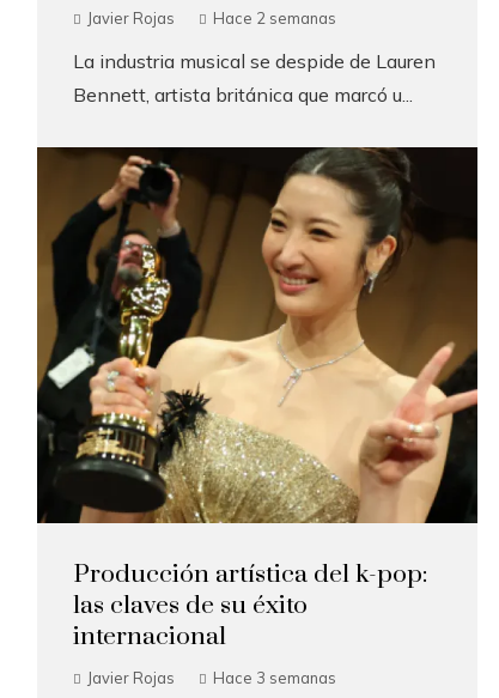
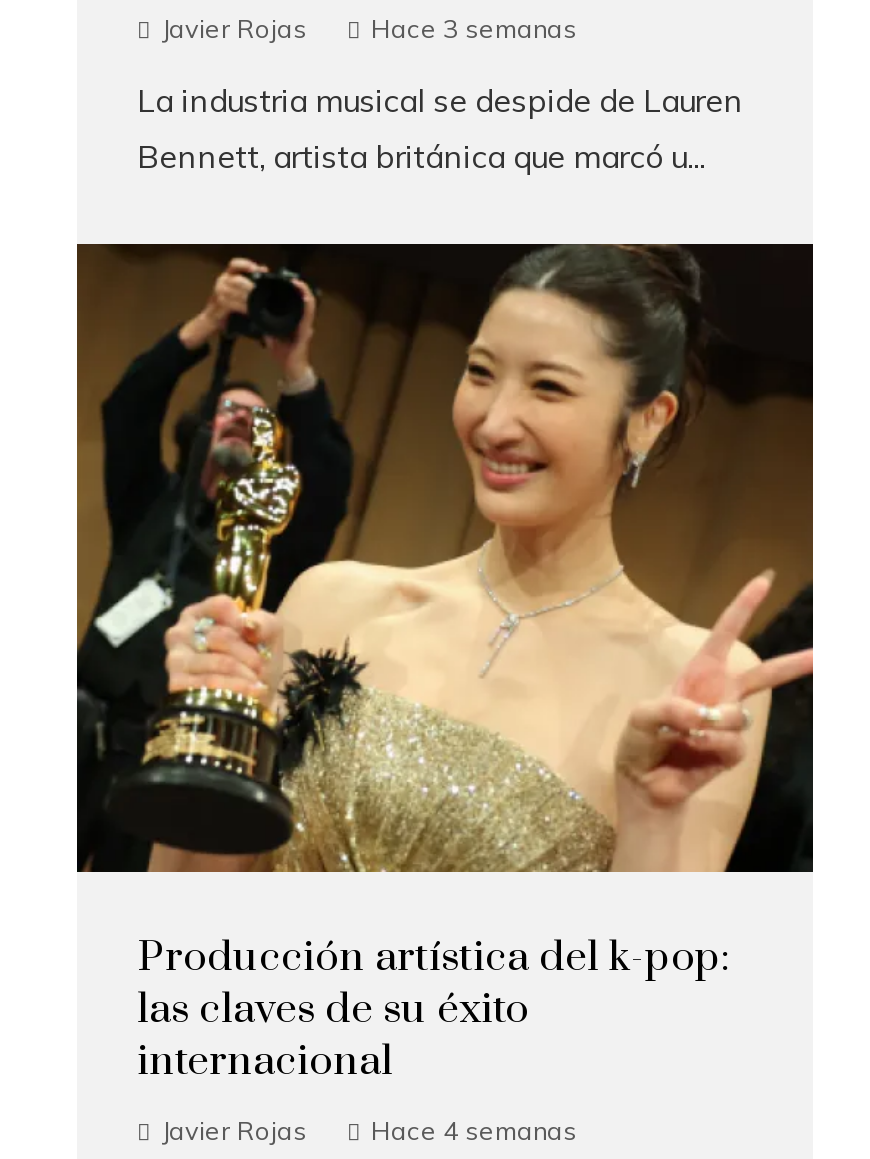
- Javier Rojas Hace 2 semanas
+ Javier Rojas Hace 3 semanas

- Javier Rojas Hace 3 semanas
+ Javier Rojas Hace 4 semanas
